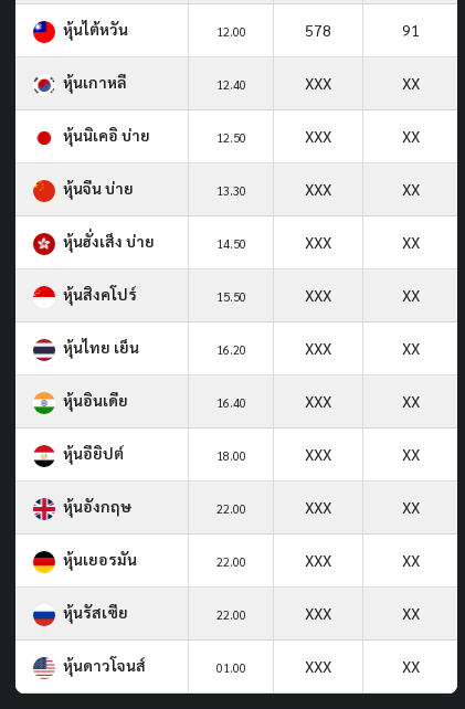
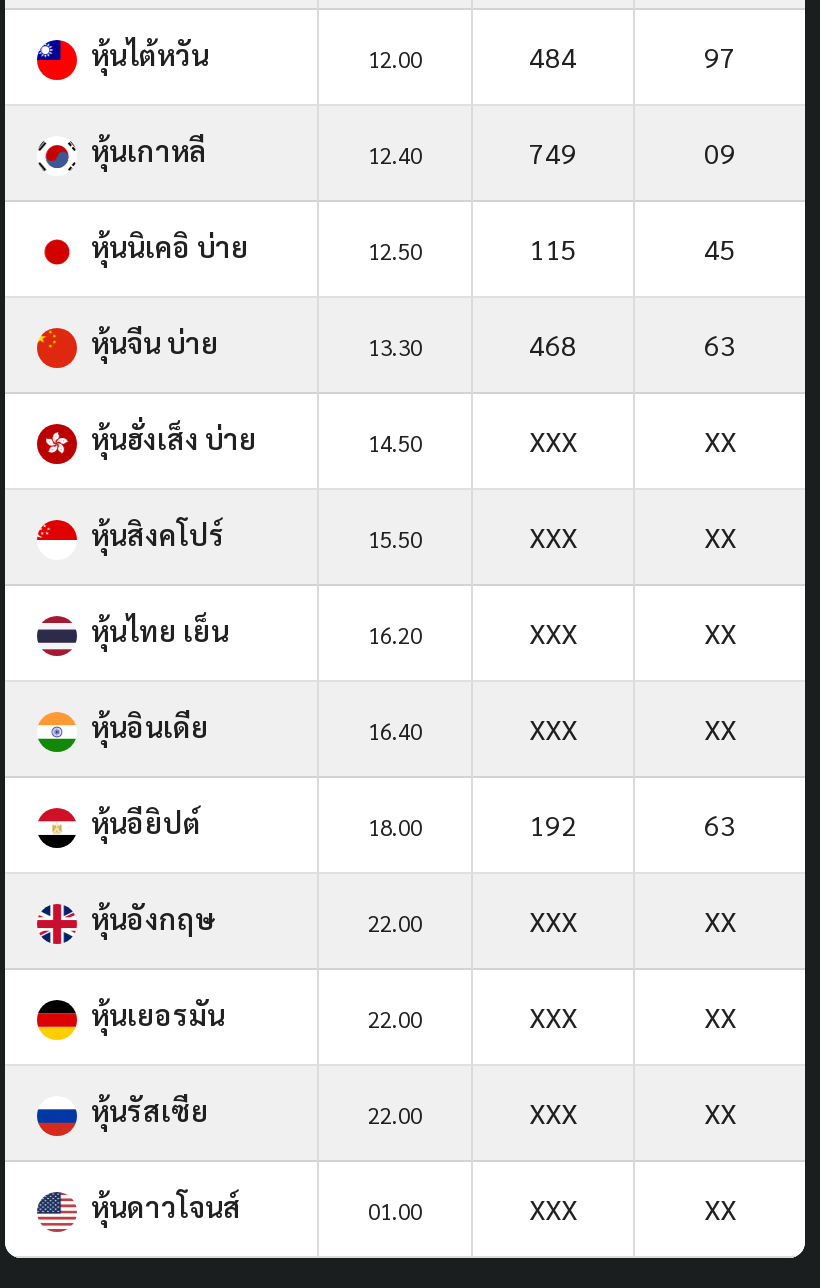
- 578
+ 484

- 91
+ 97

- XXX
- XX
+ 749
+ 09

- XXX
- XX
+ 115
+ 45

- XXX
- XX
+ 468
+ 63

- XXX
- XX
+ 192
+ 63
